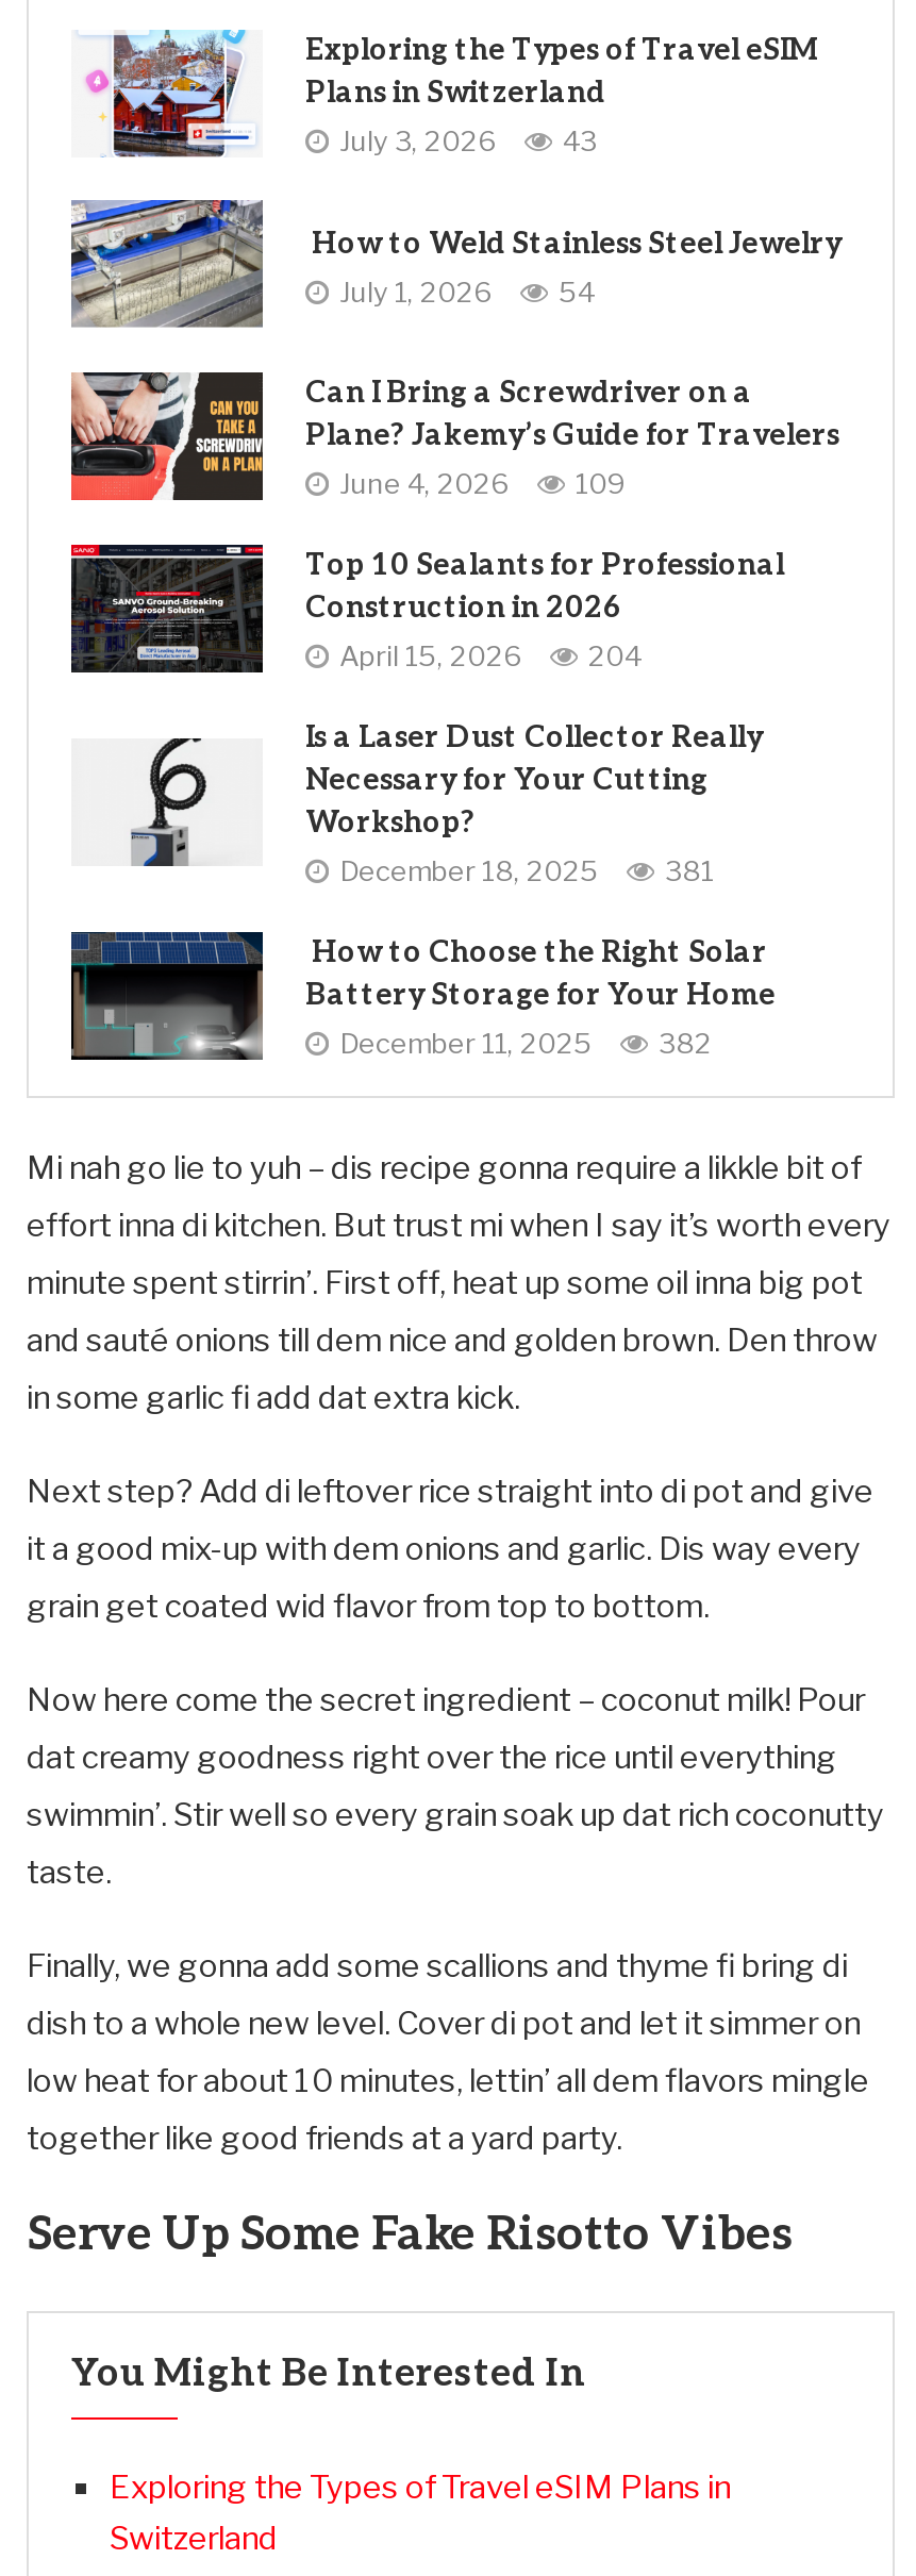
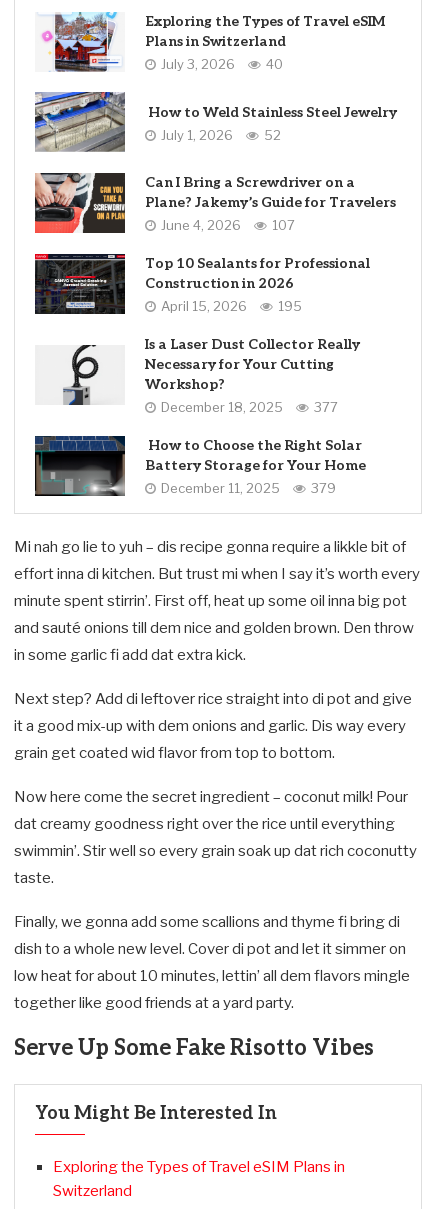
- July 3, 2026 43
+ July 3, 2026 40

- July 1, 2026 54
+ July 1, 2026 52

- June 4, 2026 109
+ June 4, 2026 107

- April 15, 2026 204
+ April 15, 2026 195

- December 18, 2025 381
+ December 18, 2025 377

- December 11, 2025 382
+ December 11, 2025 379
